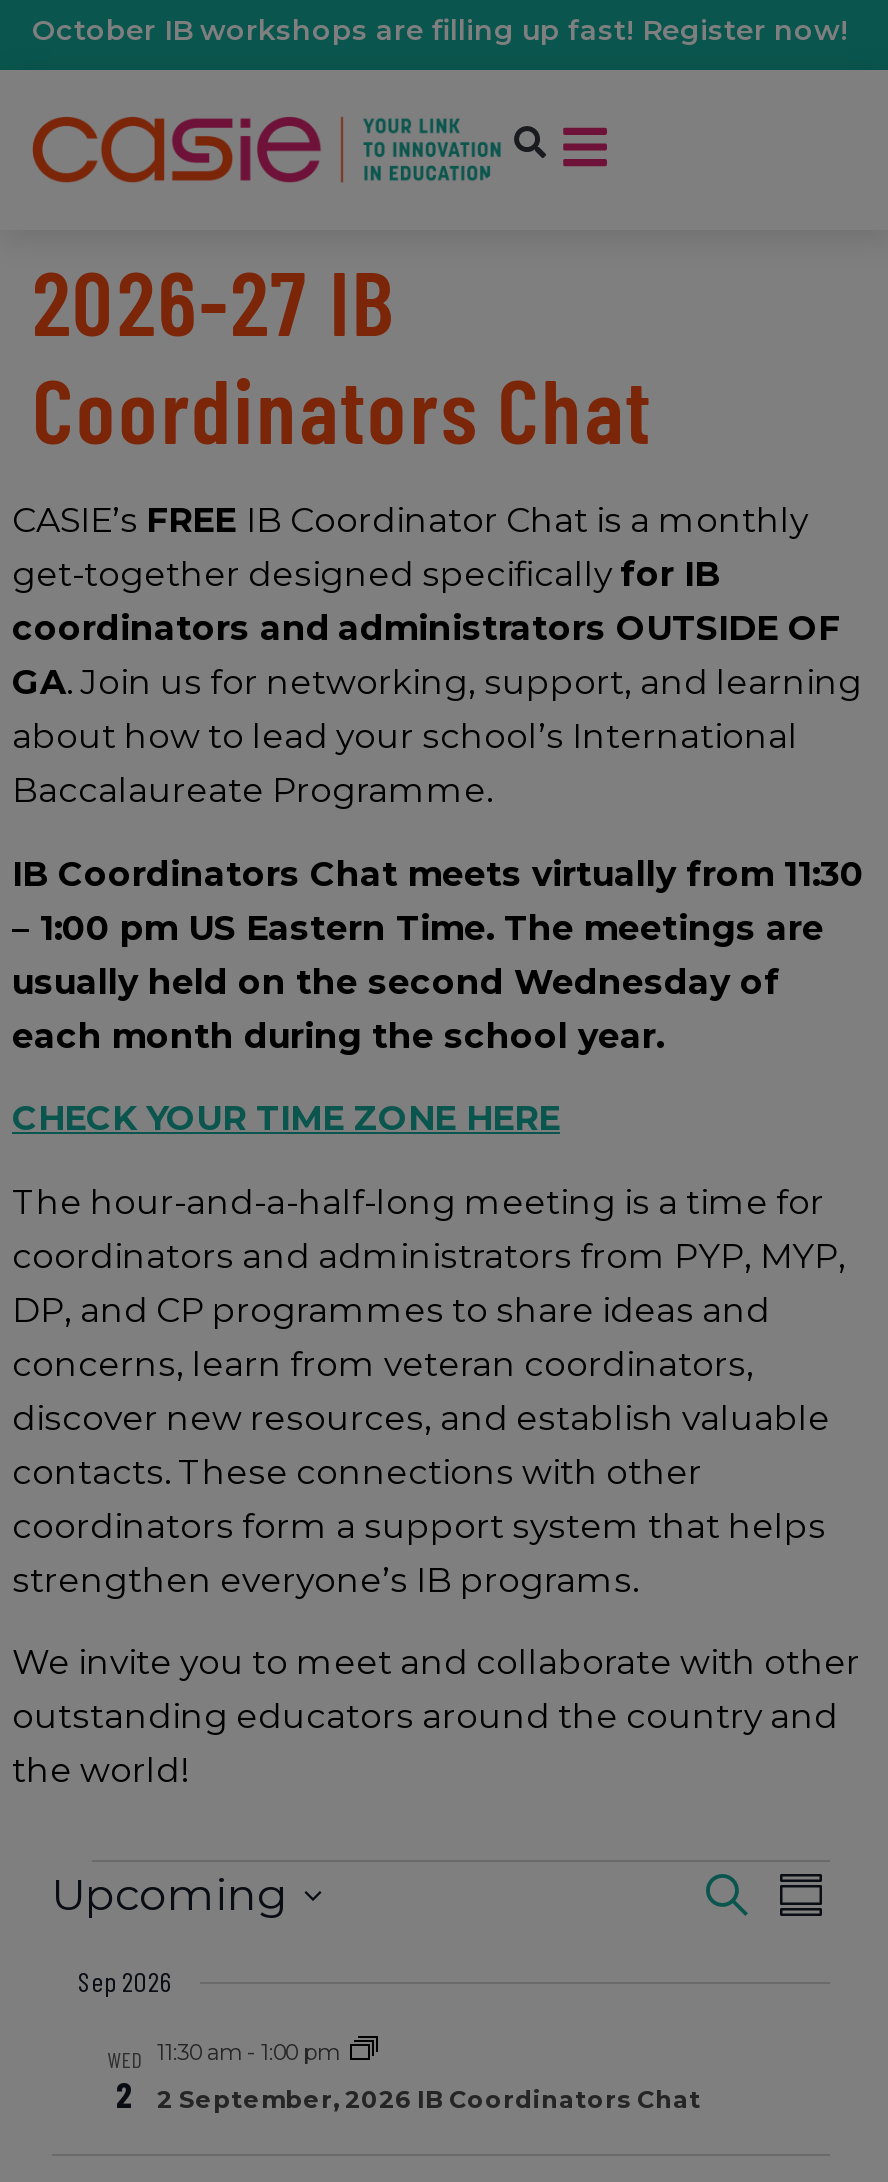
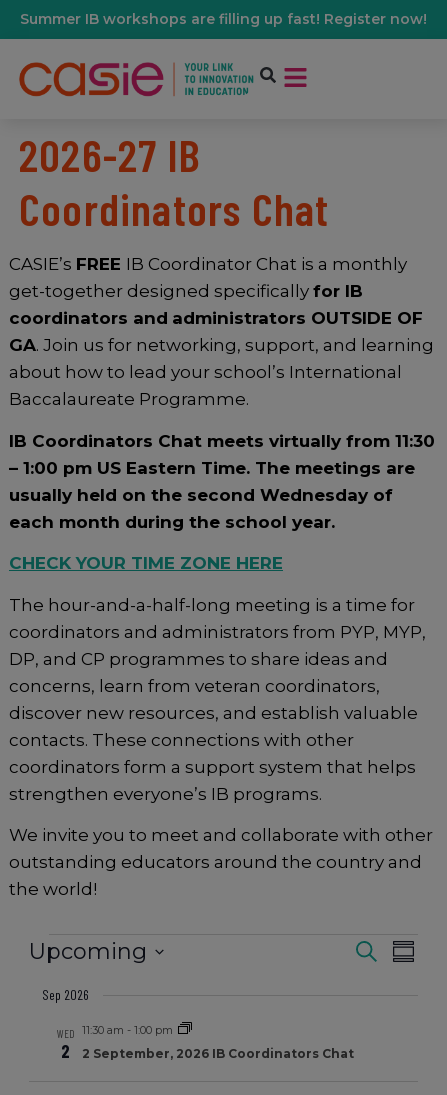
- October IB workshops are filling up fast! Register now!
+ Summer IB workshops are filling up fast! Register now!
